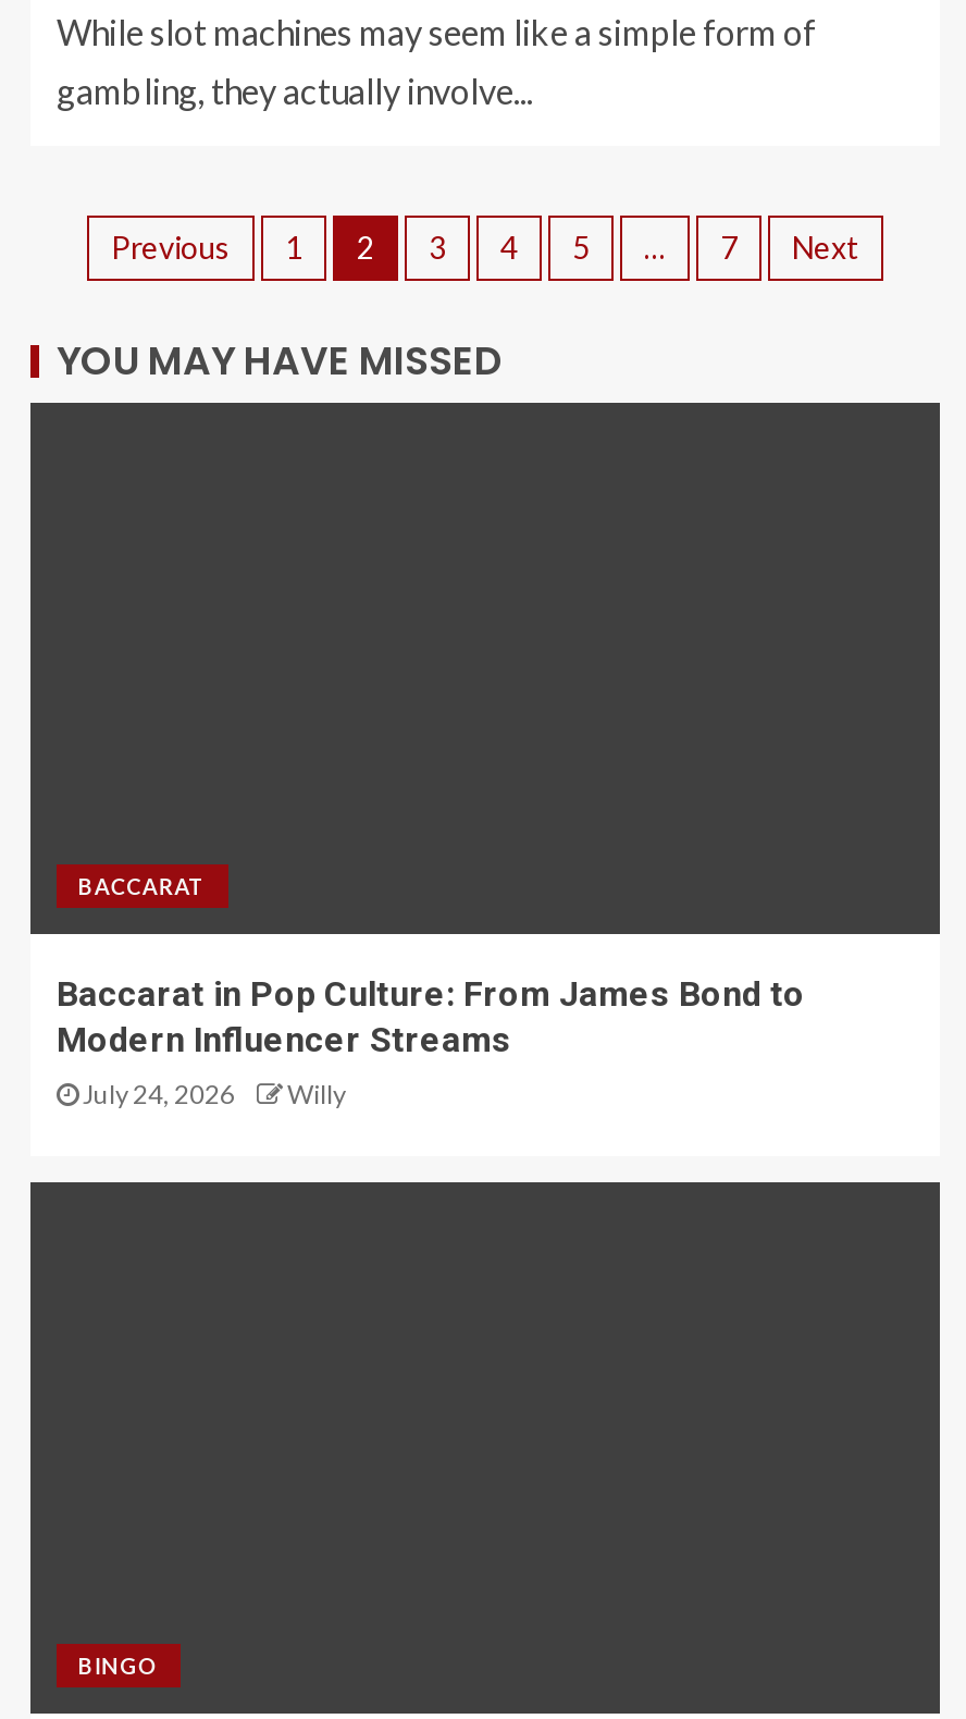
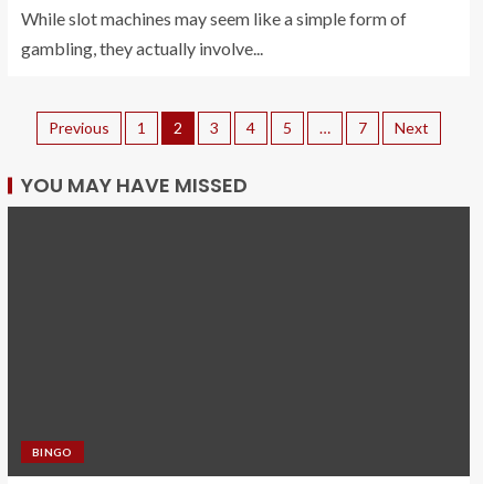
- BACCARAT
- Baccarat in Pop Culture: From James Bond to
- Modern Influencer Streams
- July 24, 2026
- Willy
